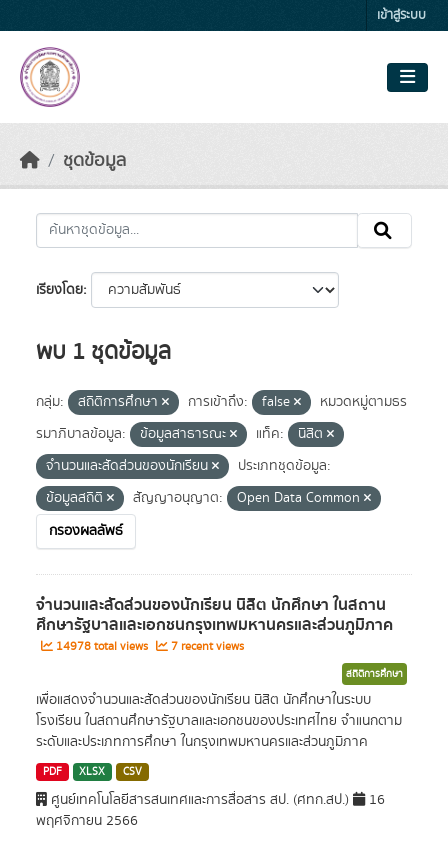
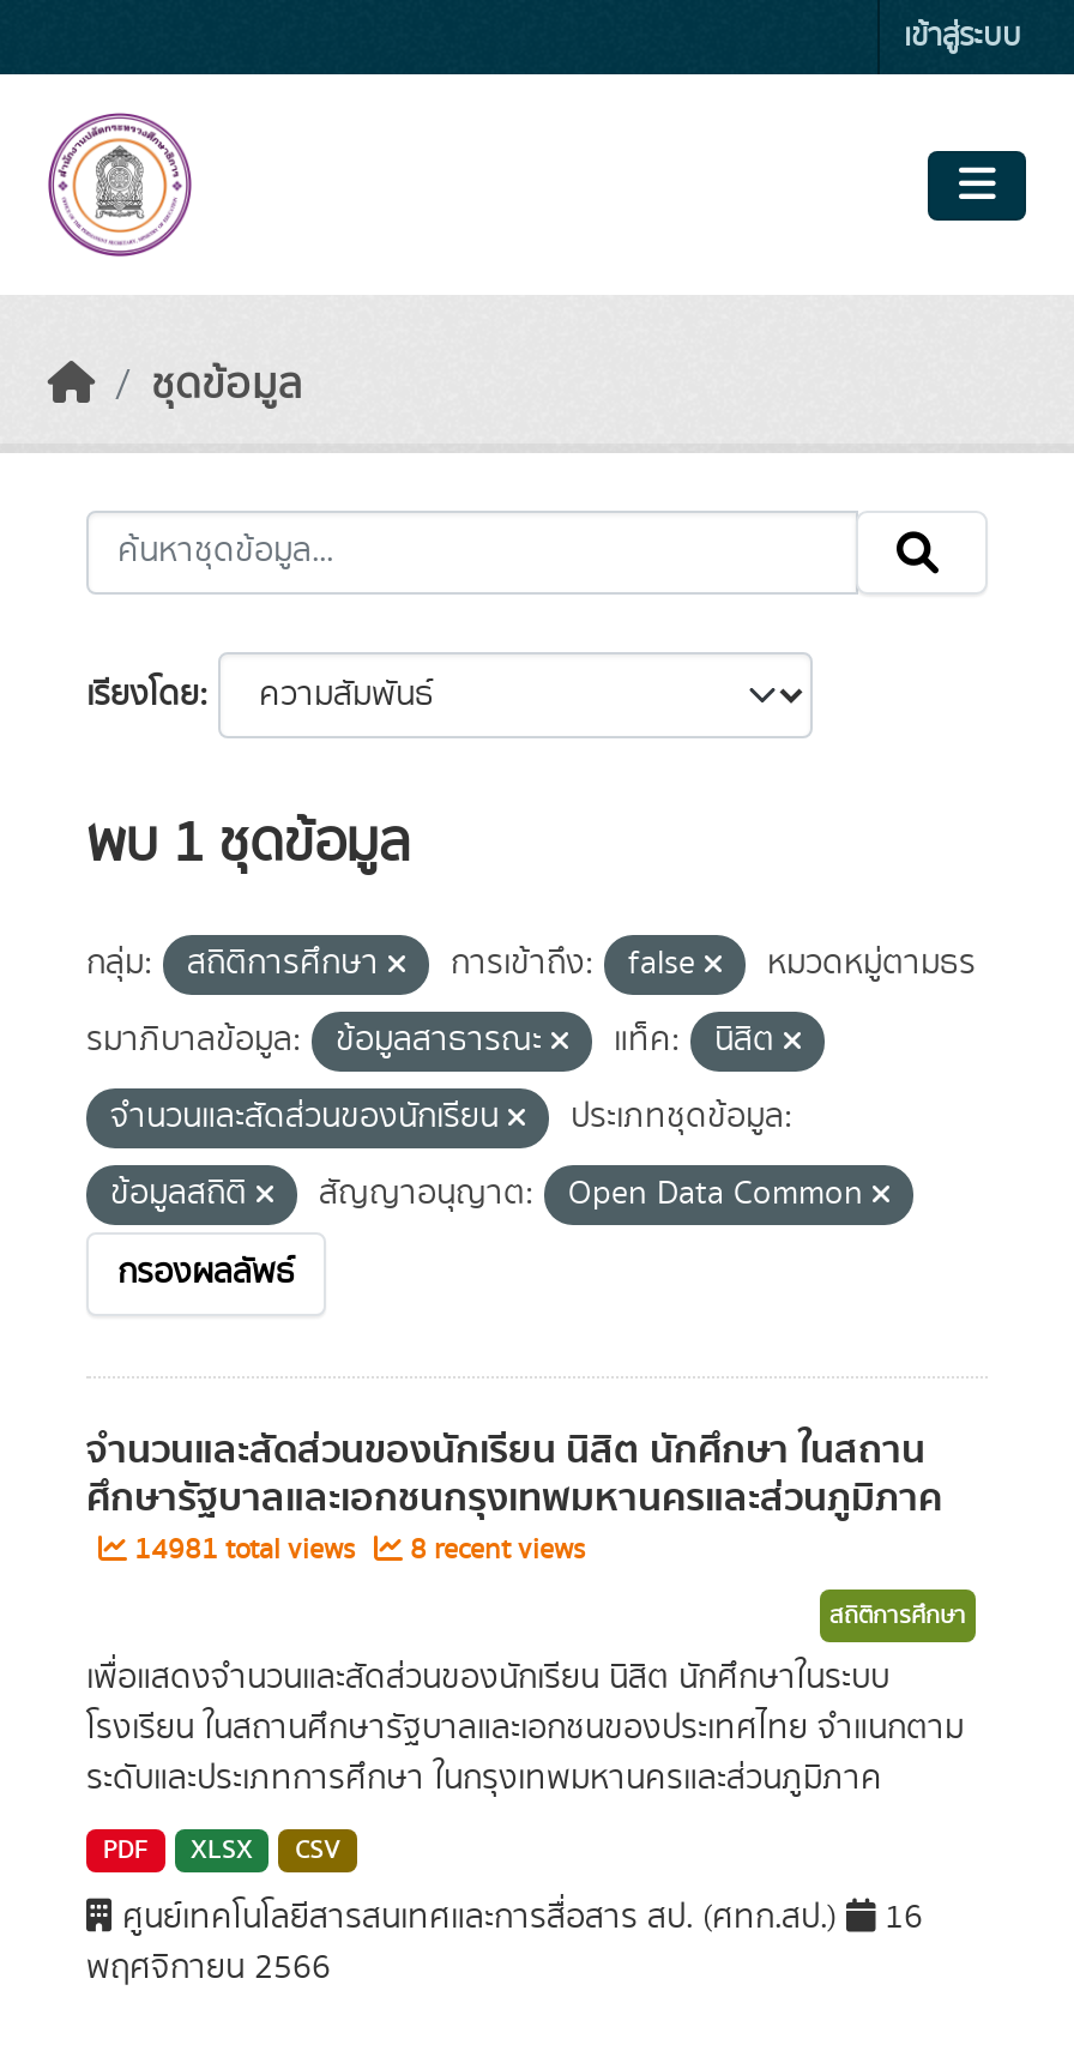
- 14978 total views
+ 14981 total views

- 7 recent views
+ 8 recent views
